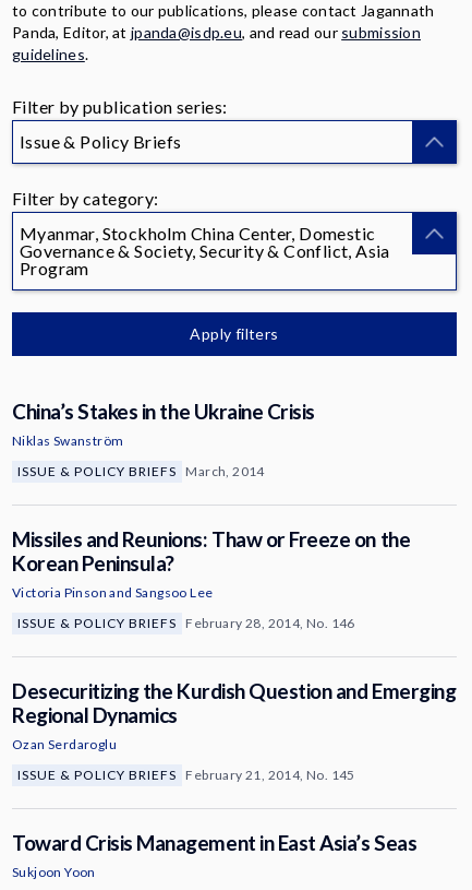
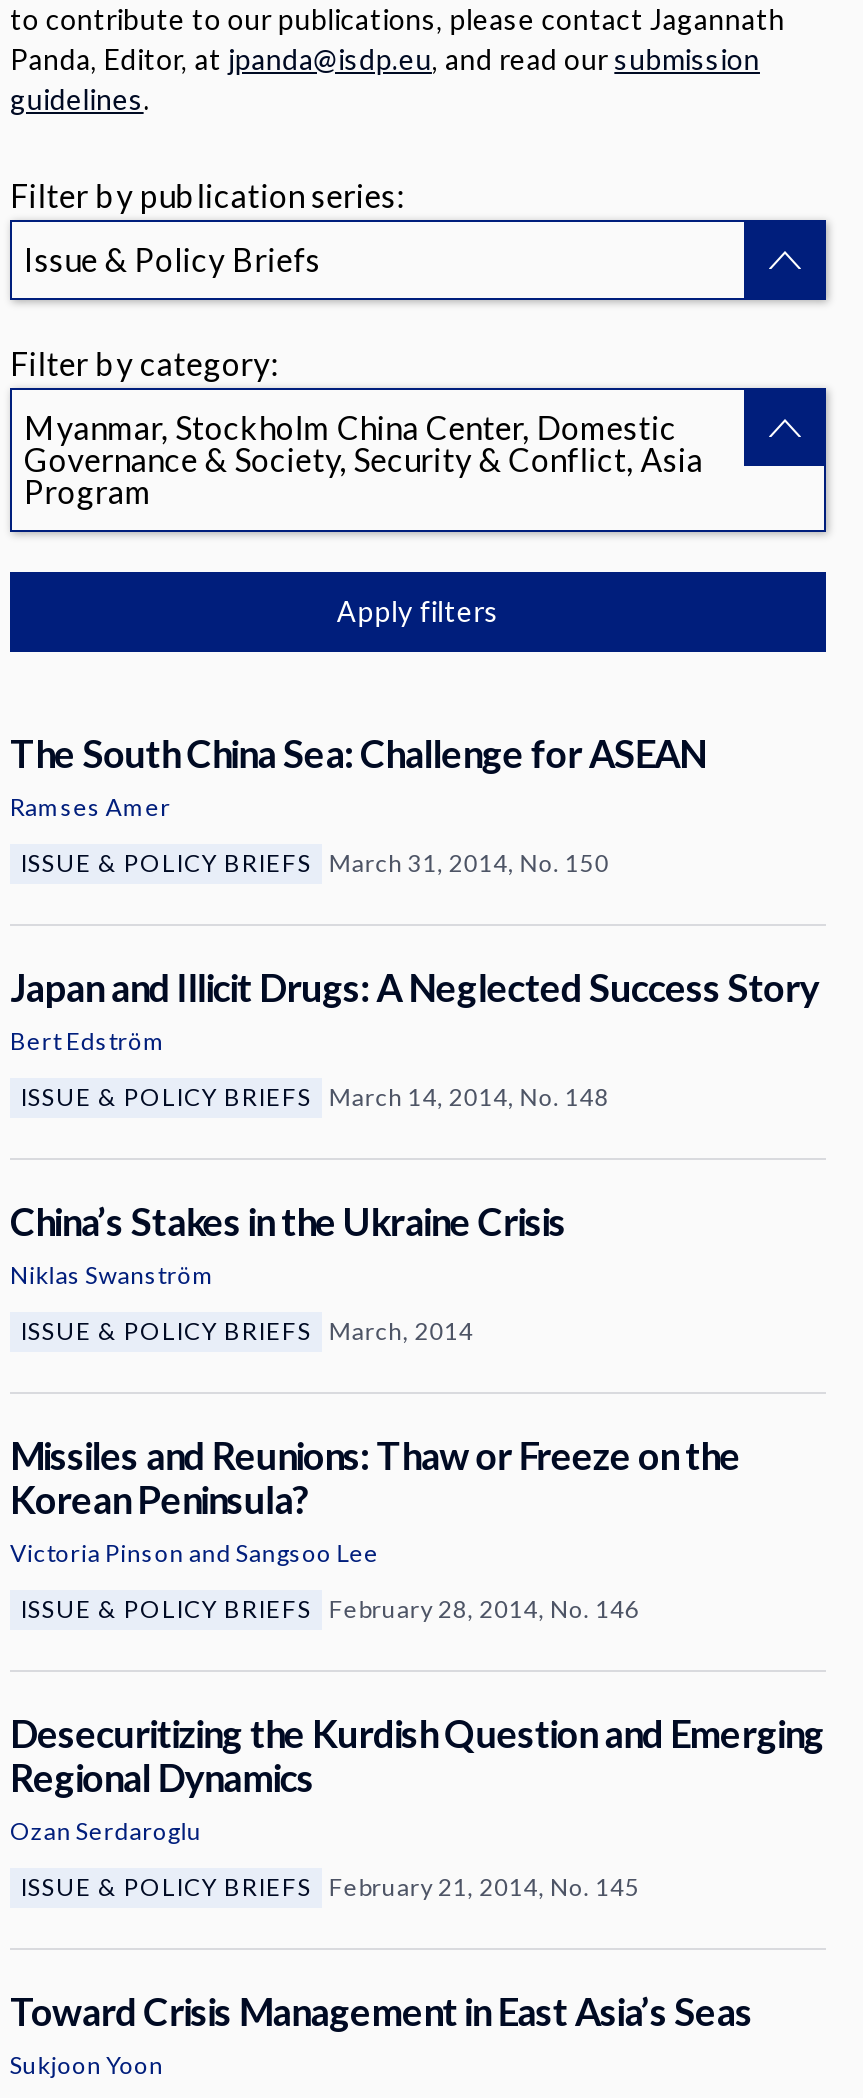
+ The South China Sea: Challenge for ASEAN
+ Ramses Amer
+ ISSUE & POLICY BRIEFS March 31, 2014, No. 150
+ Japan and Illicit Drugs: A Neglected Success Story
+ Bert Edström
+ ISSUE & POLICY BRIEFS March 14, 2014, No. 148
